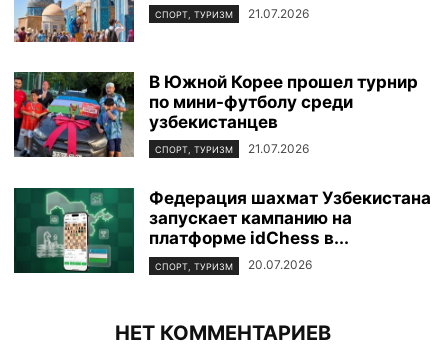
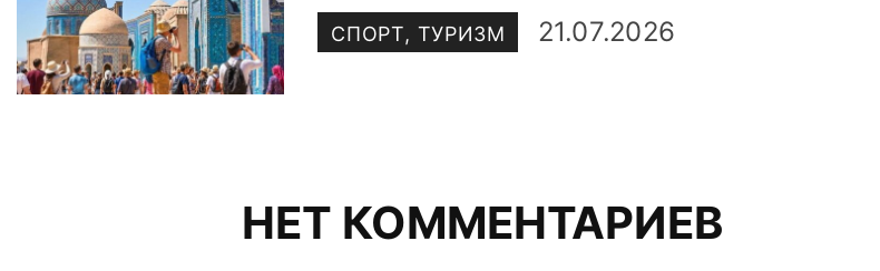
- [image]
- В Южной Корее прошел турнир
- по мини-футболу среди
- узбекистанцев
- СПОРТ, ТУРИЗМ
- 21.07.2026
- Федерация шахмат Узбекистана
- запускает кампанию на
- платформе idChess в...
- СПОРТ, ТУРИЗМ
- 20.07.2026

- [image]
